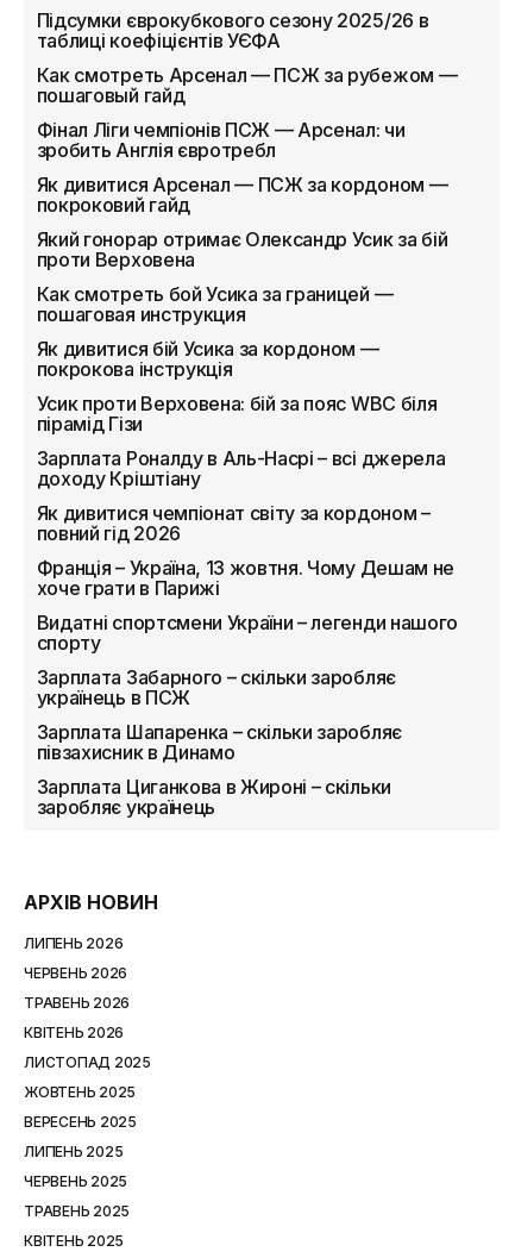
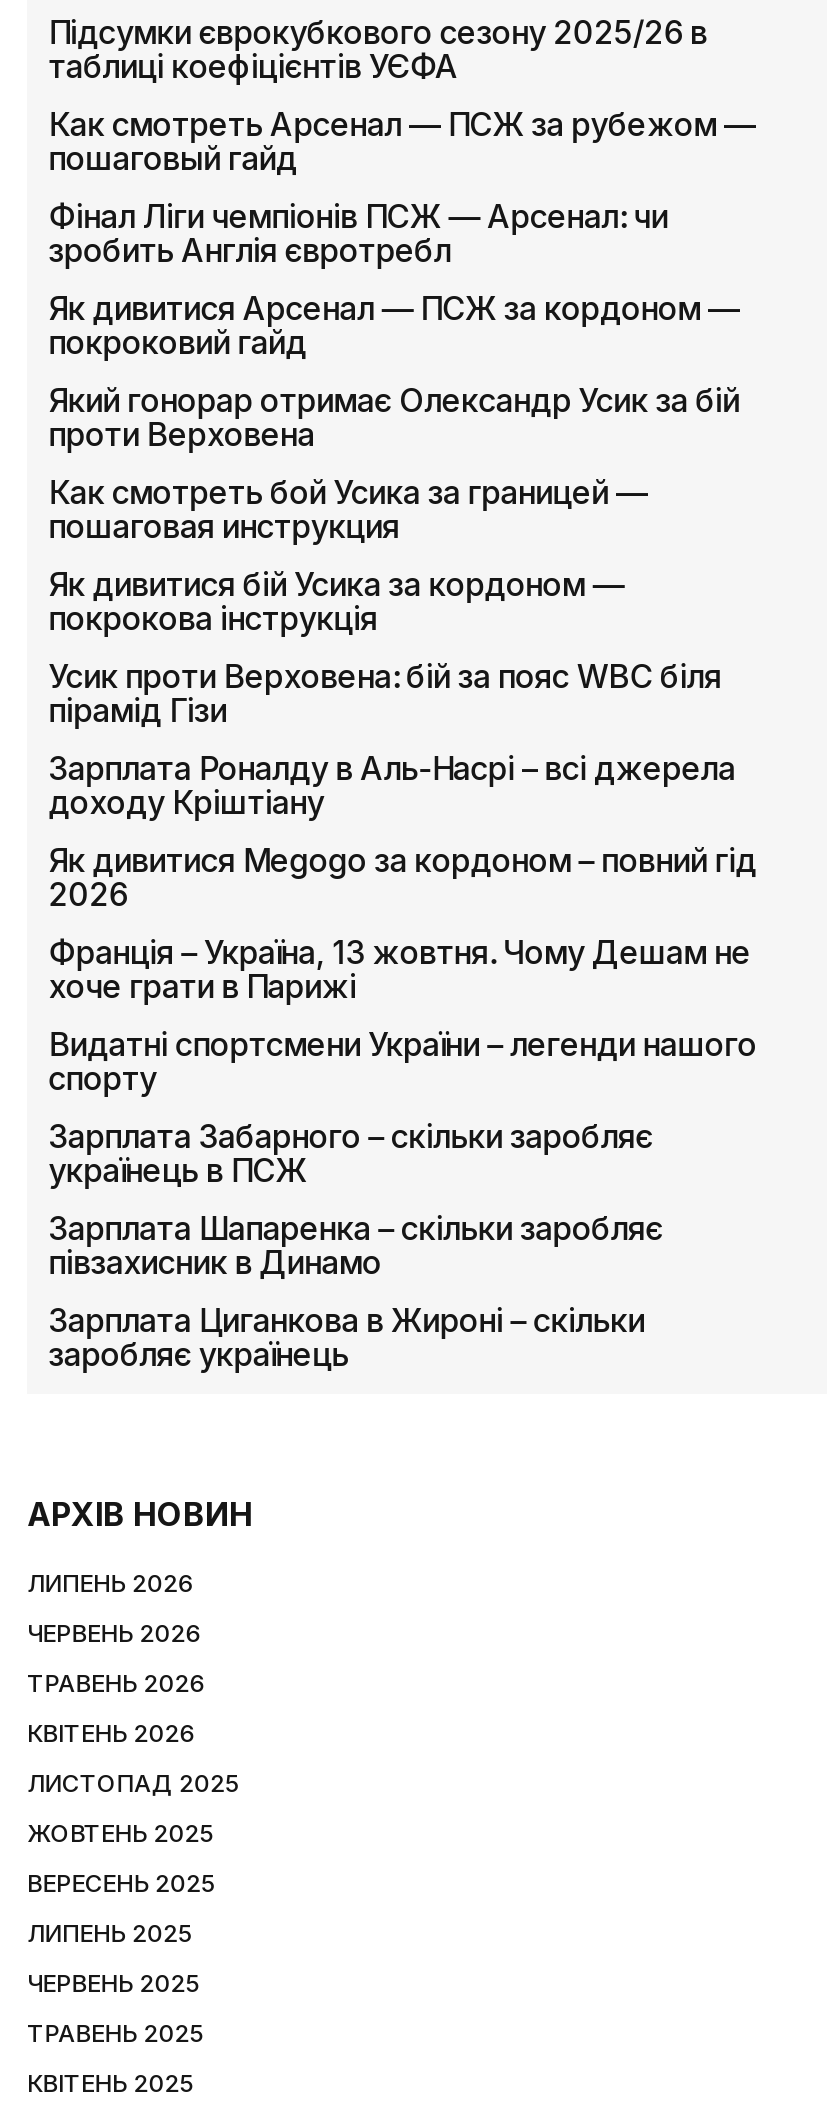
- Як дивитися чемпіонат світу за кордоном –
- повний гід 2026
+ Як дивитися Megogo за кордоном – повний гід
+ 2026
